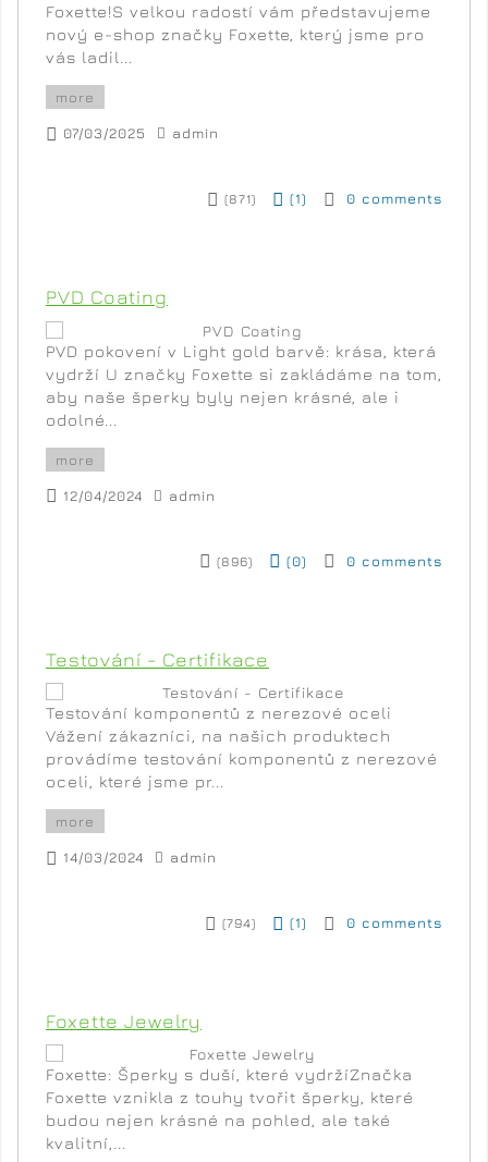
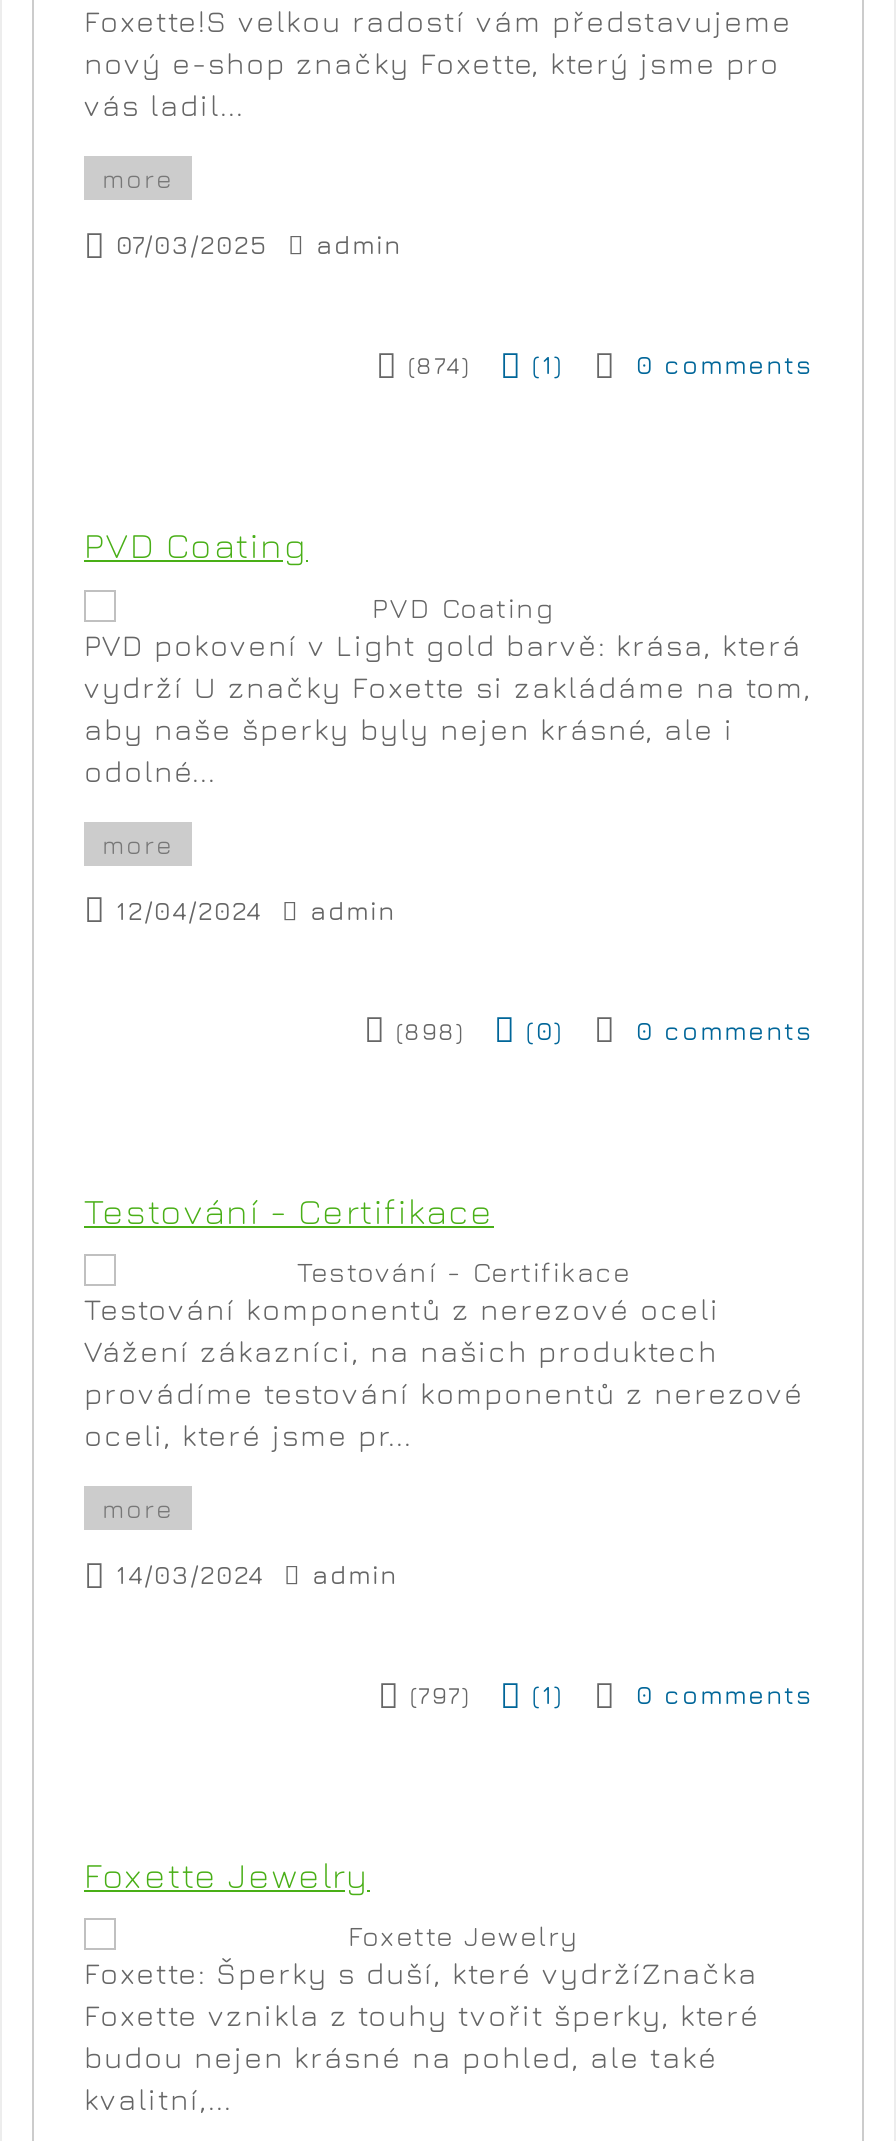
- (871) (1)
+ (874) (1)

- (896) (0)
+ (898) (0)

- (794) (1)
+ (797) (1)
